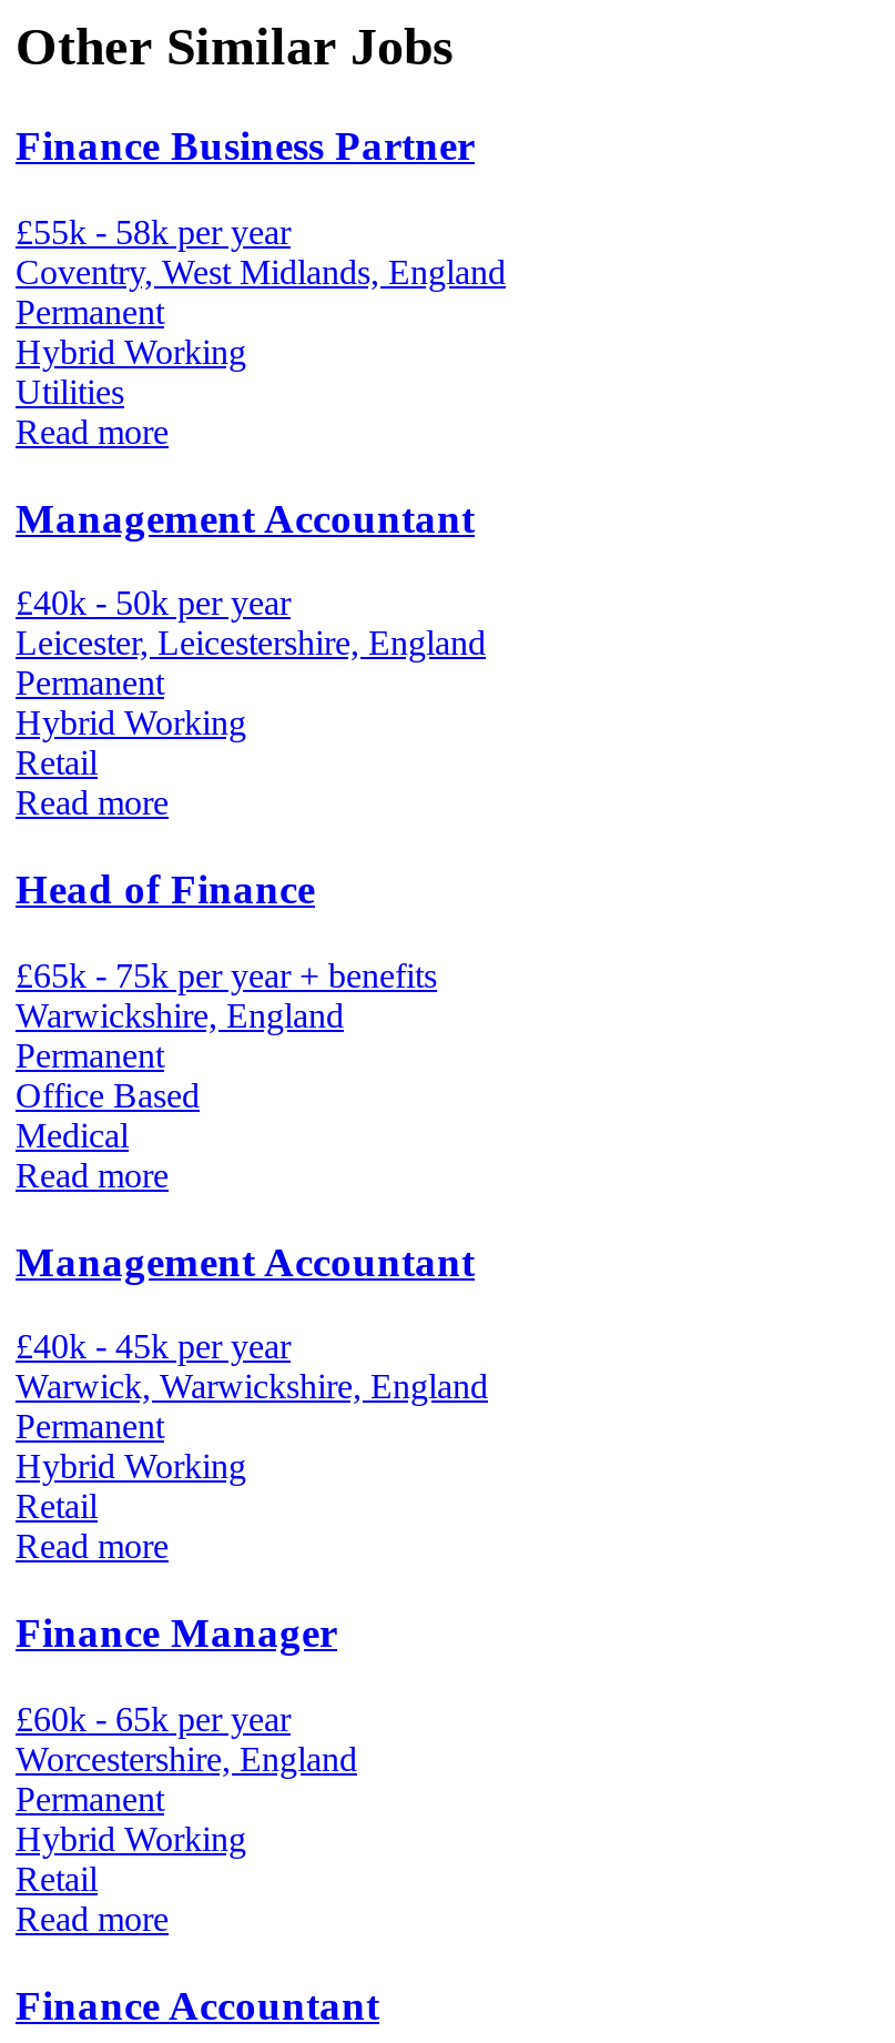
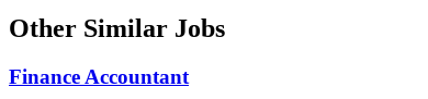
- Finance Business Partner
- £55k - 58k per year
- Coventry, West Midlands, England
- Permanent
- Hybrid Working
- Utilities
- Read more
- Management Accountant
- £40k - 50k per year
- Leicester, Leicestershire, England
- Permanent
- Hybrid Working
- Retail
- Read more
- Head of Finance
- £65k - 75k per year + benefits
- Warwickshire, England
- Permanent
- Office Based
- Medical
- Read more
- Management Accountant
- £40k - 45k per year
- Warwick, Warwickshire, England
- Permanent
- Hybrid Working
- Retail
- Read more
- Finance Manager
- £60k - 65k per year
- Worcestershire, England
- Permanent
- Hybrid Working
- Retail
- Read more
